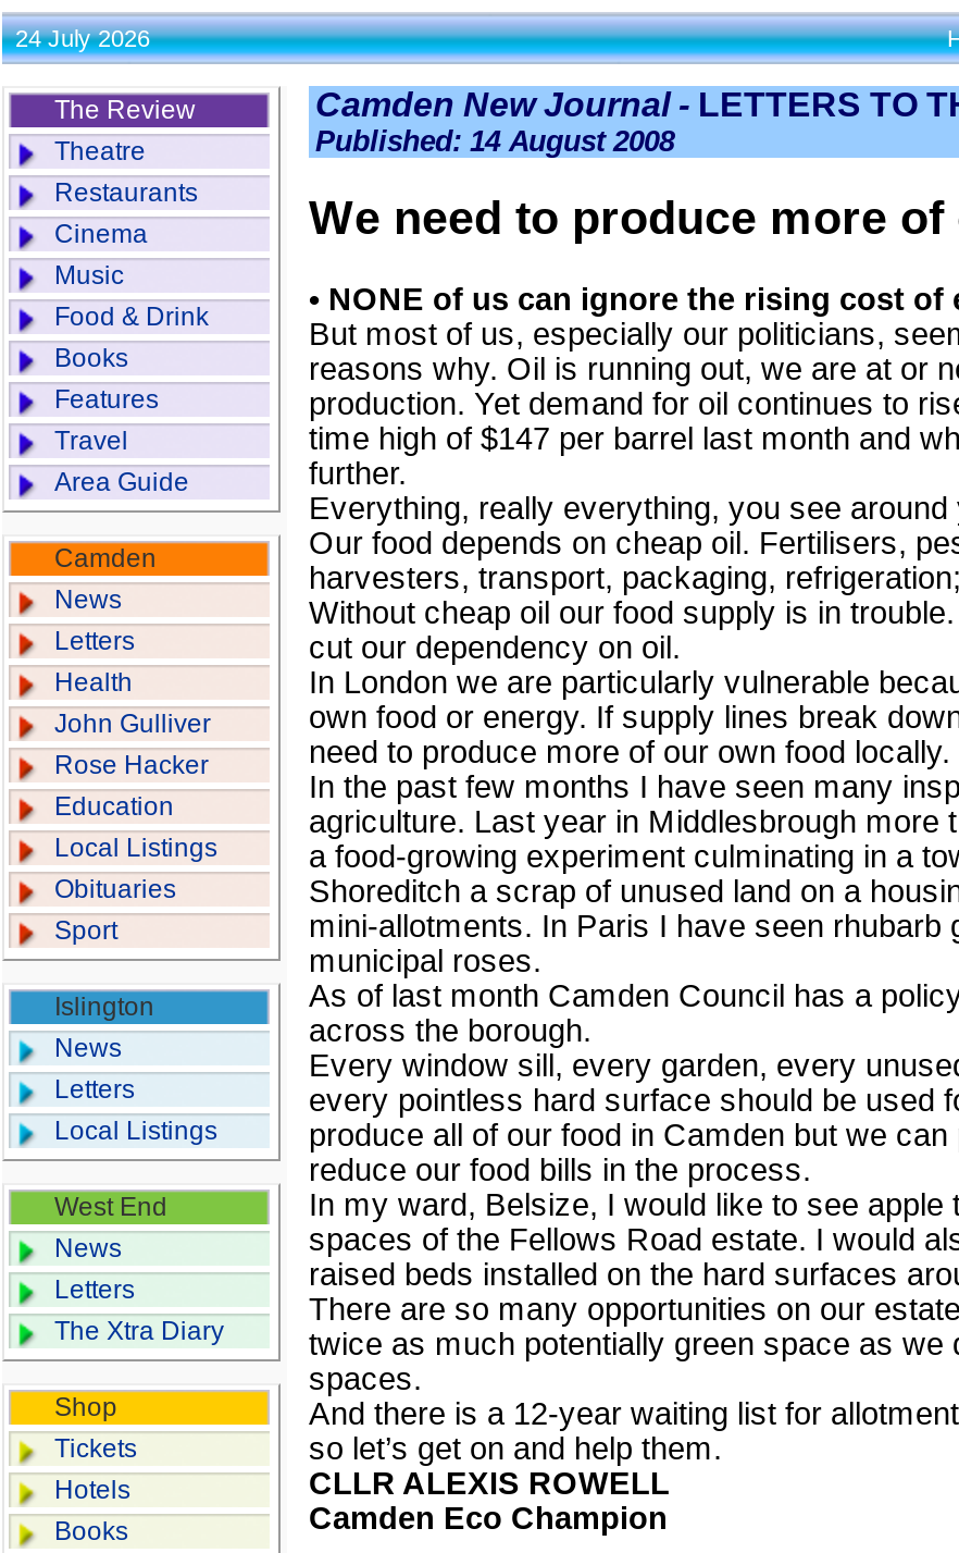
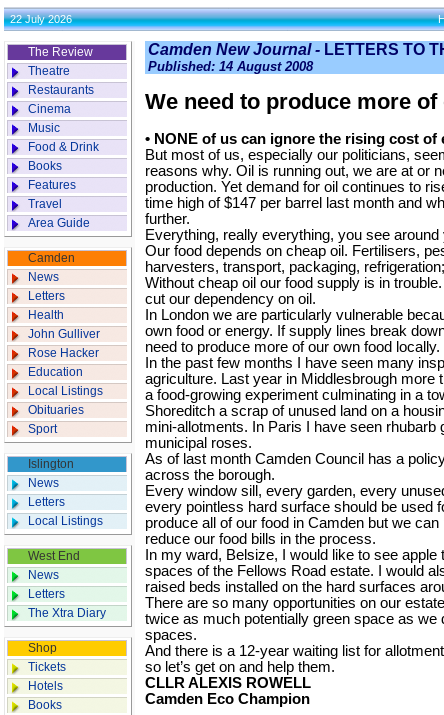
- 24 July 2026
+ 22 July 2026
